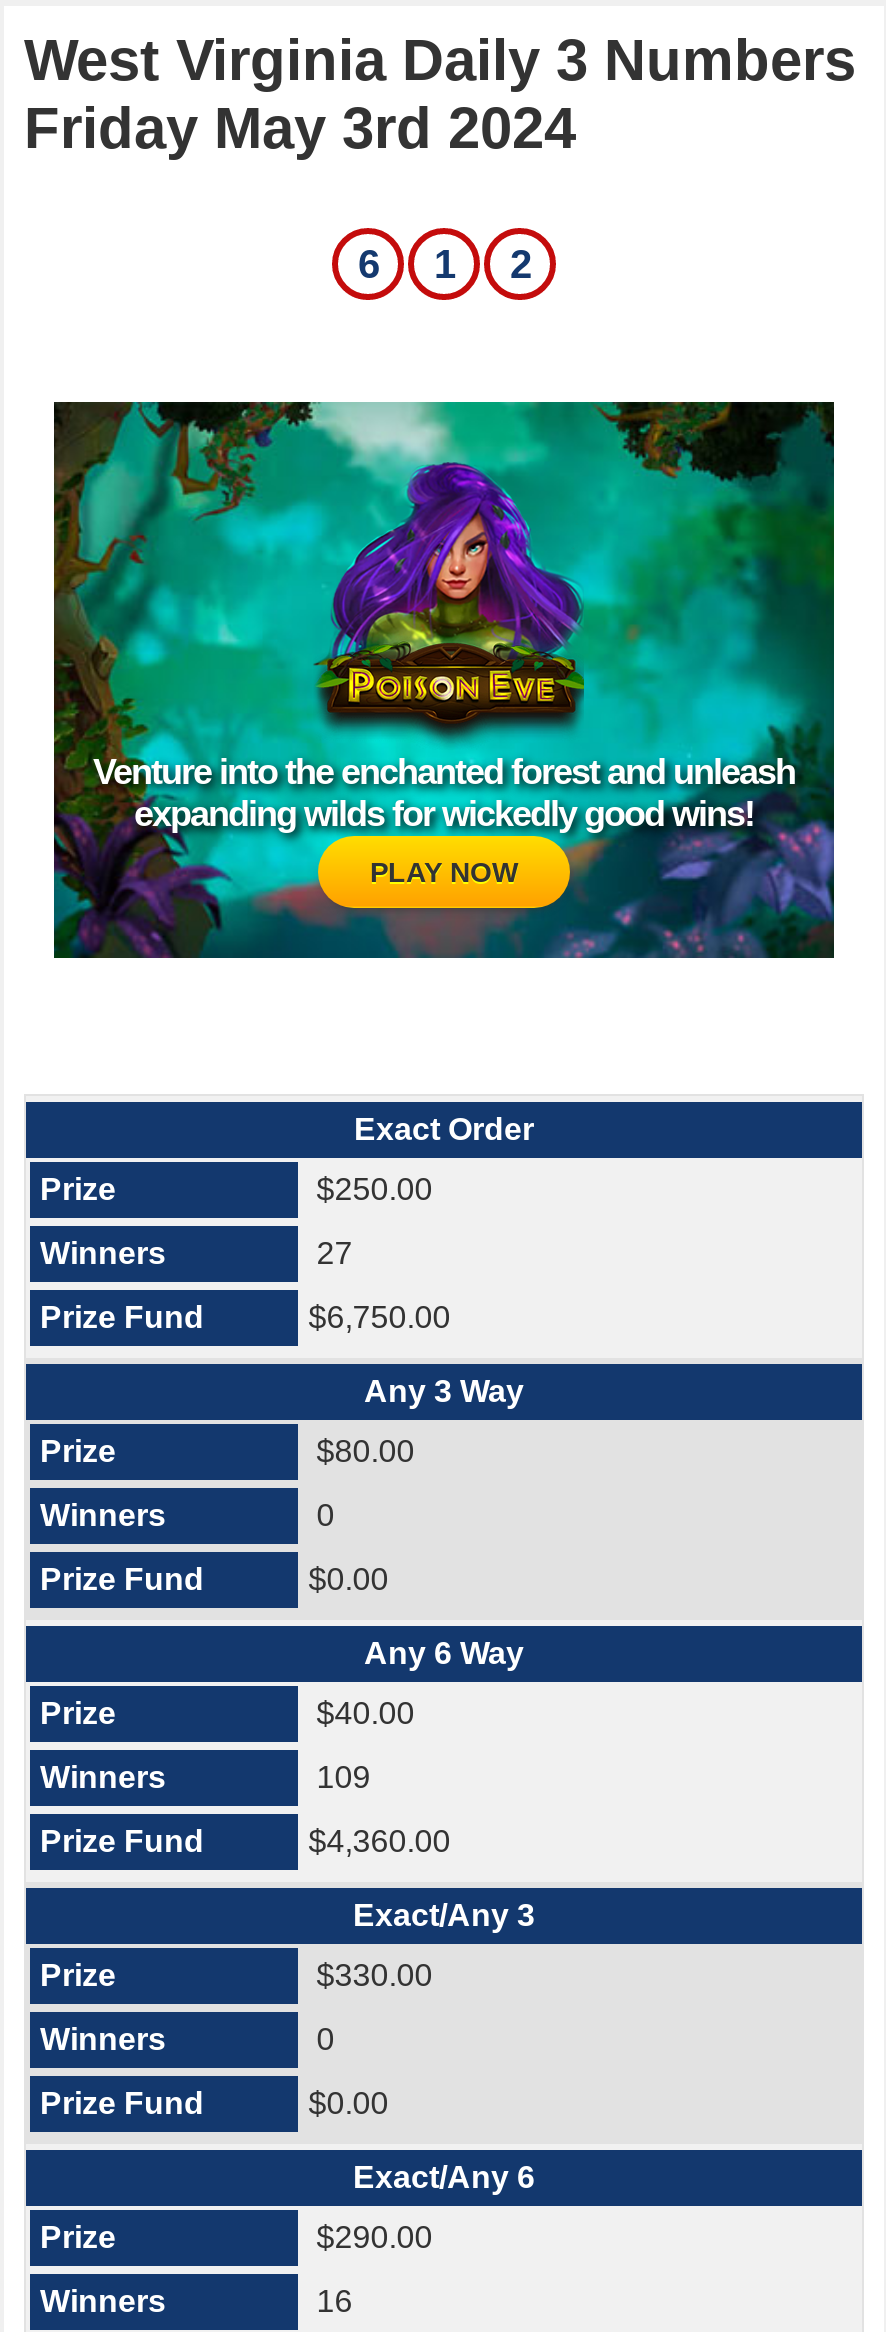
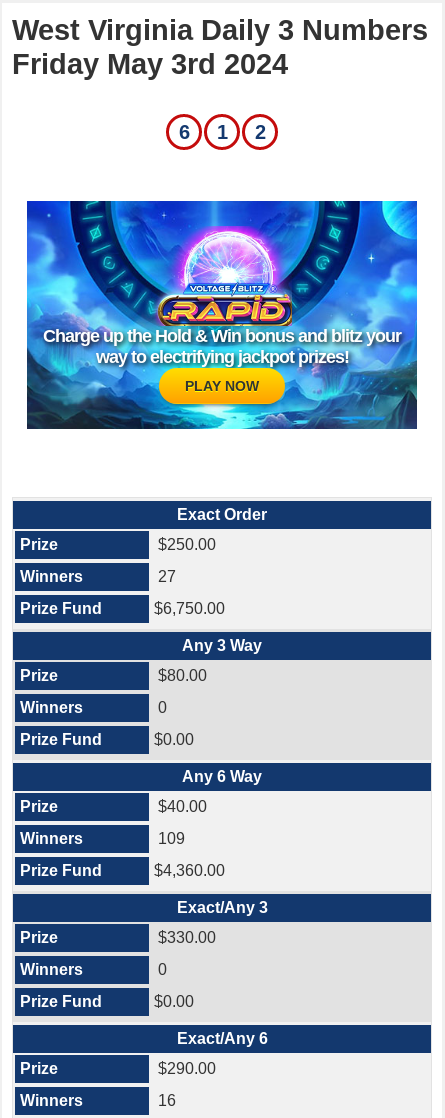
- [image]
- Venture into the enchanted forest and unleash
- expanding wilds for wickedly good wins!
+ [image]
+ Charge up the Hold & Win bonus and blitz your
+ way to electrifying jackpot prizes!
